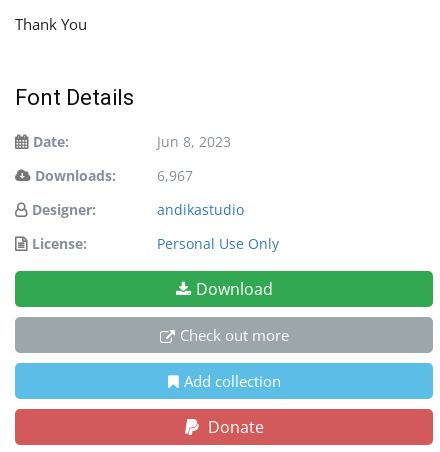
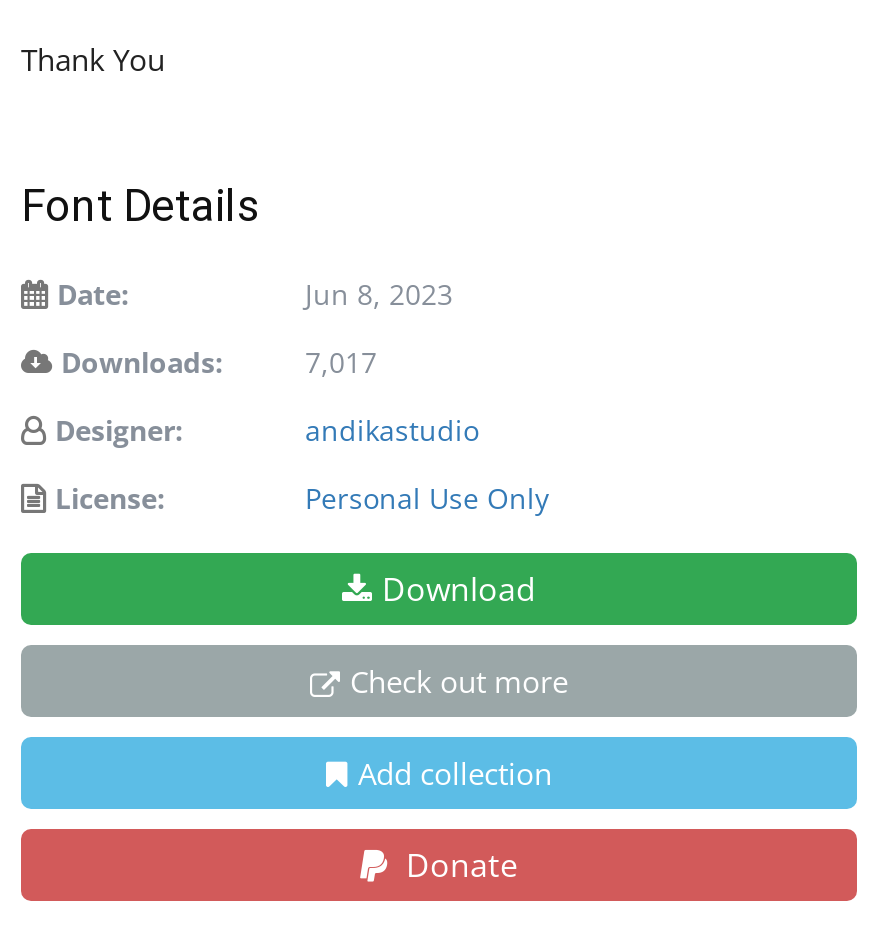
- 6,967
+ 7,017
